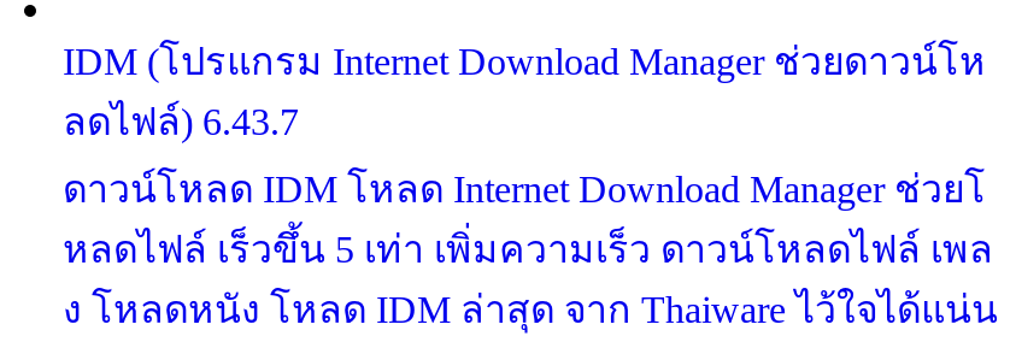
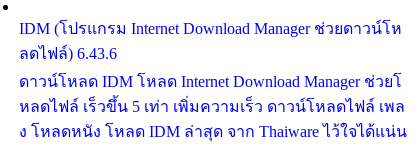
- ลดไฟล์) 6.43.7
+ ลดไฟล์) 6.43.6
